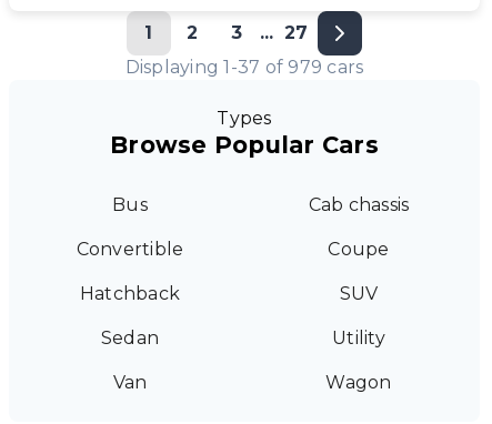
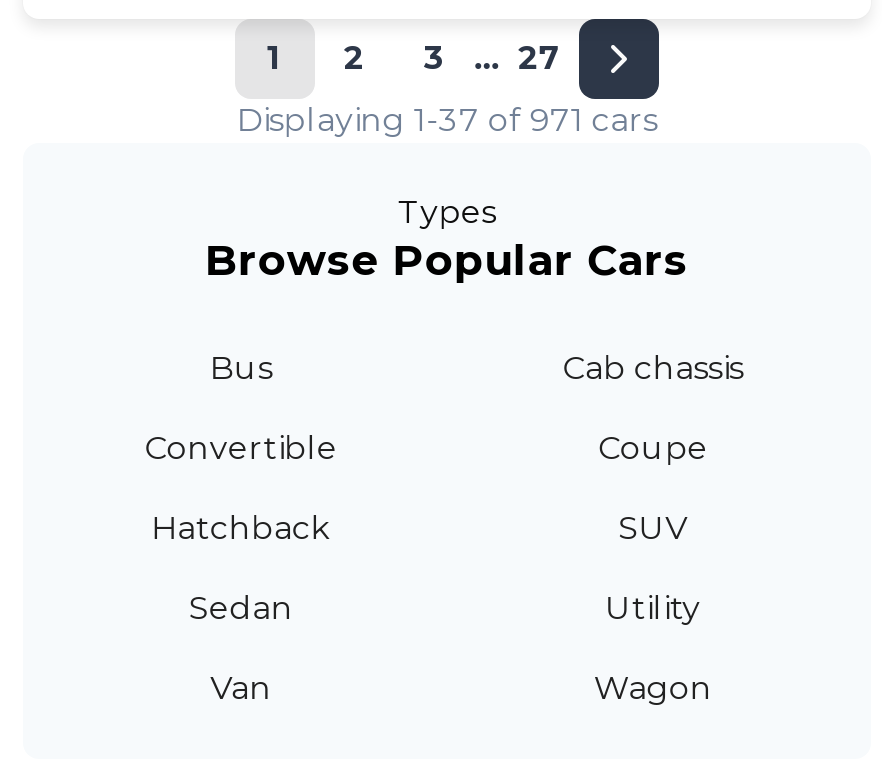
- Displaying 1-37 of 979 cars
+ Displaying 1-37 of 971 cars
